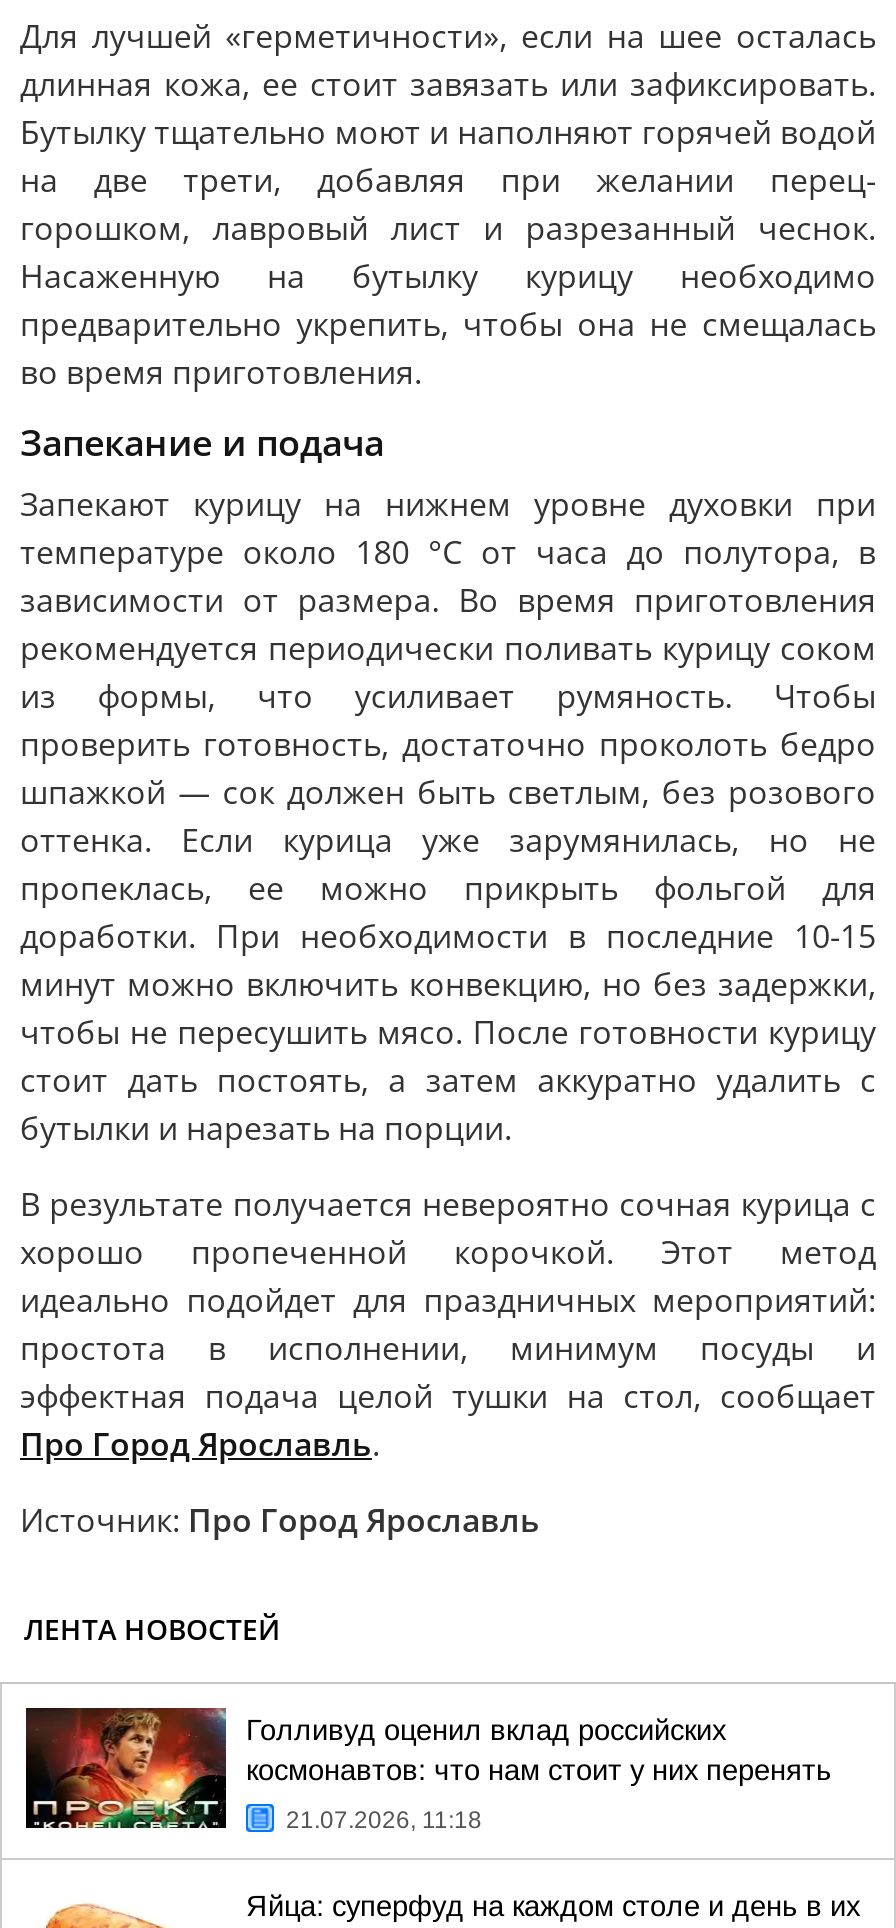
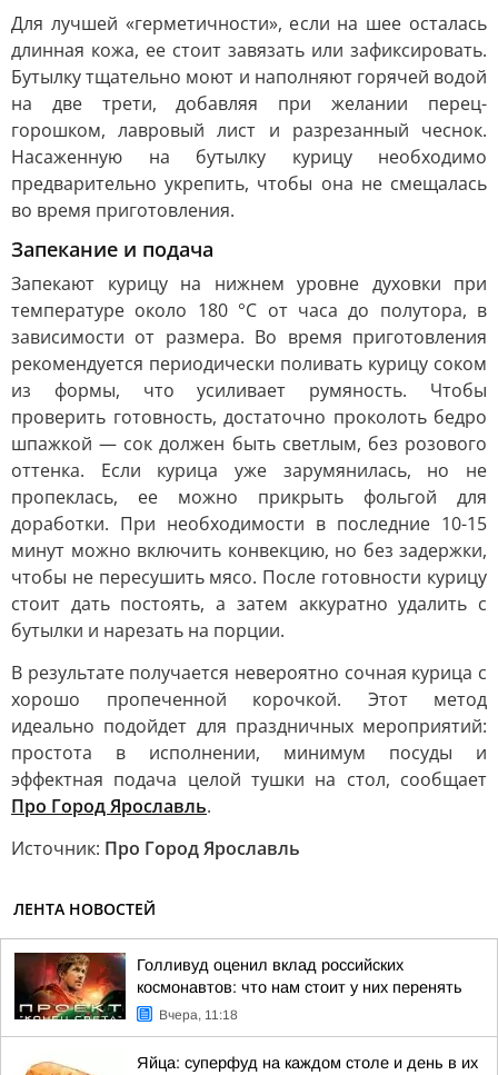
- 21.07.2026, 11:18
+ Вчера, 11:18
